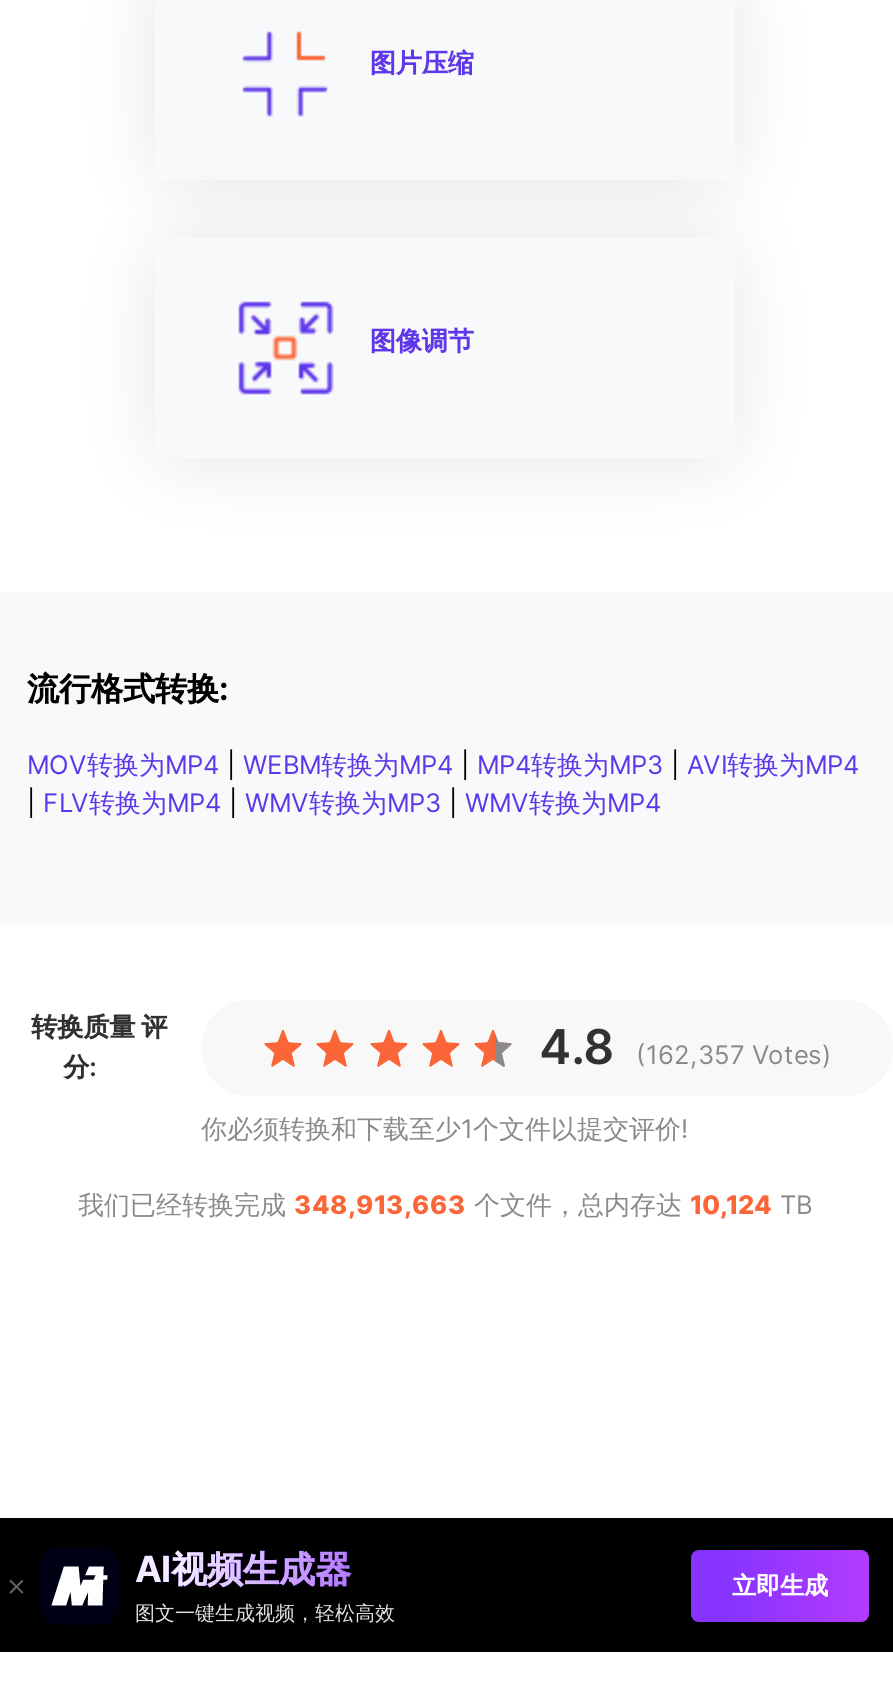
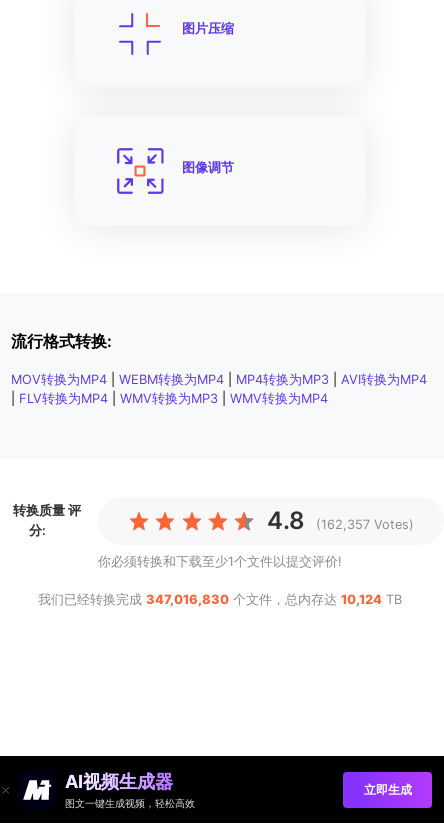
- 我们已经转换完成348,913,663个文件，总内存达10,124 TB
+ 我们已经转换完成347,016,830个文件，总内存达10,124 TB
